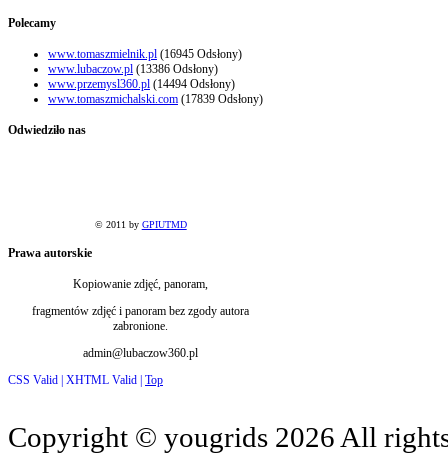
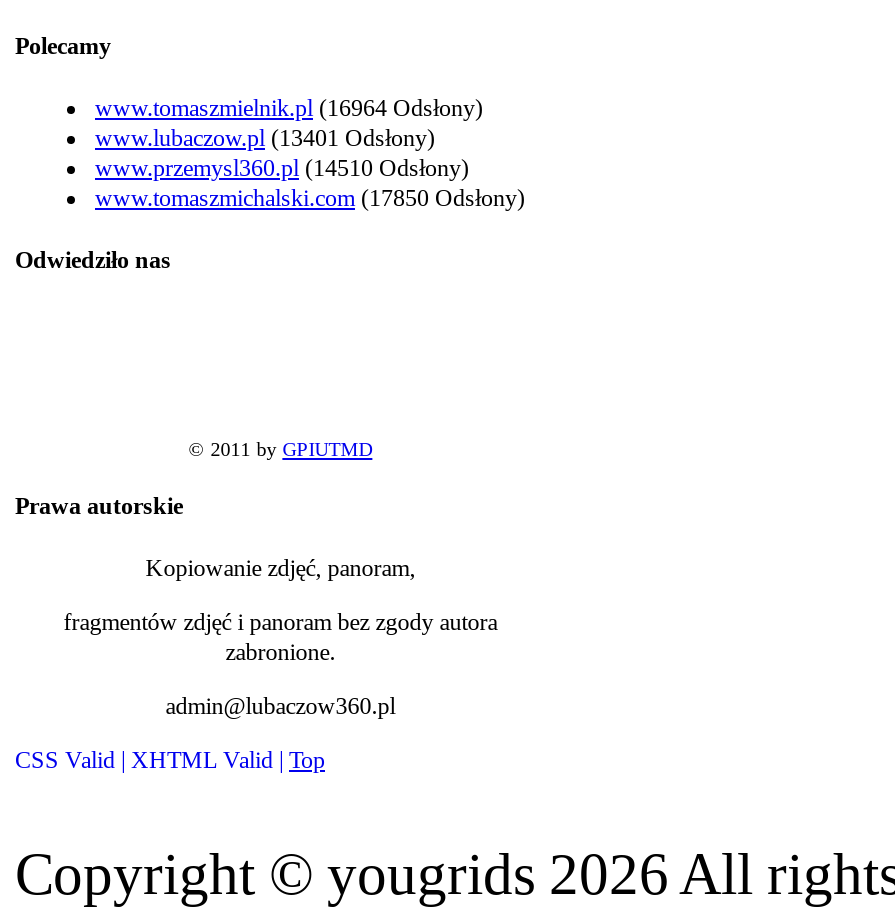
- www.tomaszmielnik.pl (16945 Odsłony)
+ www.tomaszmielnik.pl (16964 Odsłony)

- www.lubaczow.pl (13386 Odsłony)
+ www.lubaczow.pl (13401 Odsłony)

- www.przemysl360.pl (14494 Odsłony)
+ www.przemysl360.pl (14510 Odsłony)

- www.tomaszmichalski.com (17839 Odsłony)
+ www.tomaszmichalski.com (17850 Odsłony)
